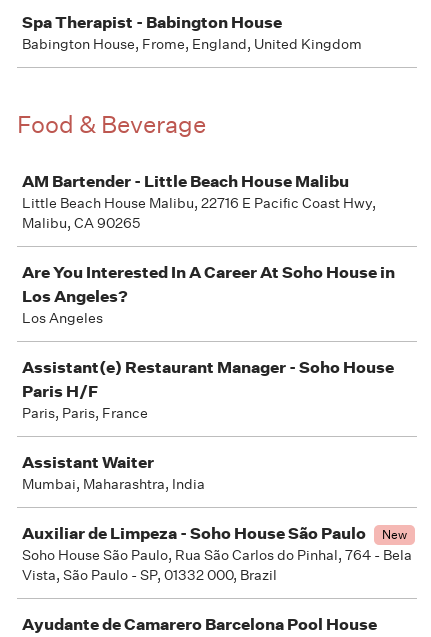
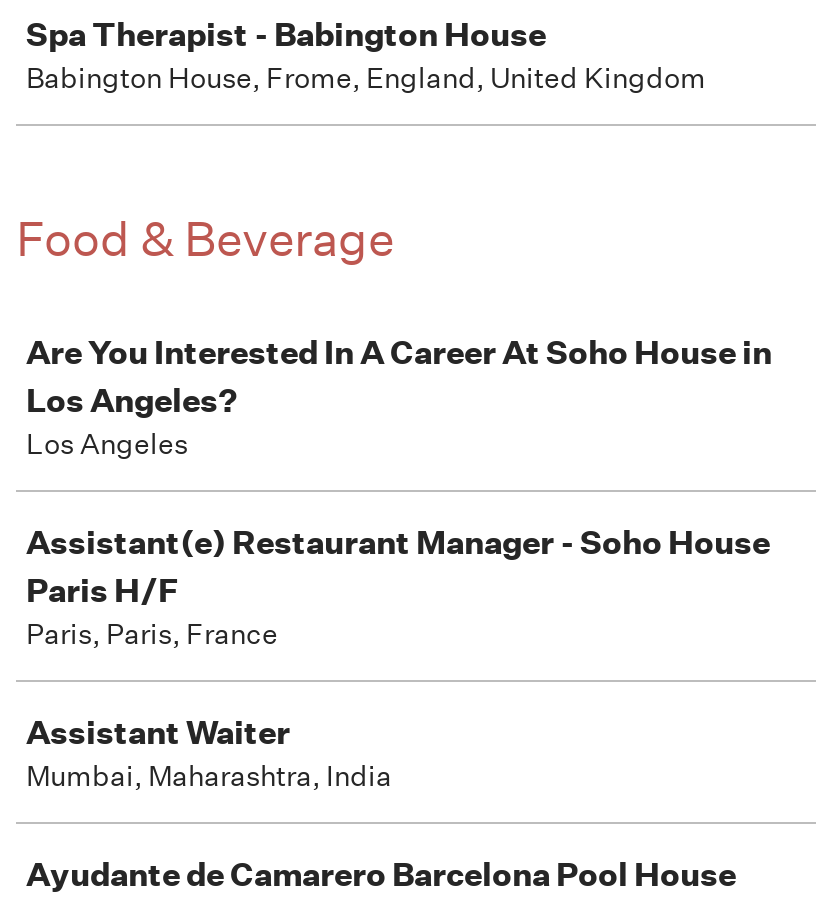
- AM Bartender - Little Beach House Malibu
- Little Beach House Malibu, 22716 E Pacific Coast Hwy,
- Malibu, CA 90265

- Auxiliar de Limpeza - Soho House São Paulo
- New
- Soho House São Paulo, Rua São Carlos do Pinhal, 764 - Bela
- Vista, São Paulo - SP, 01332 000, Brazil
